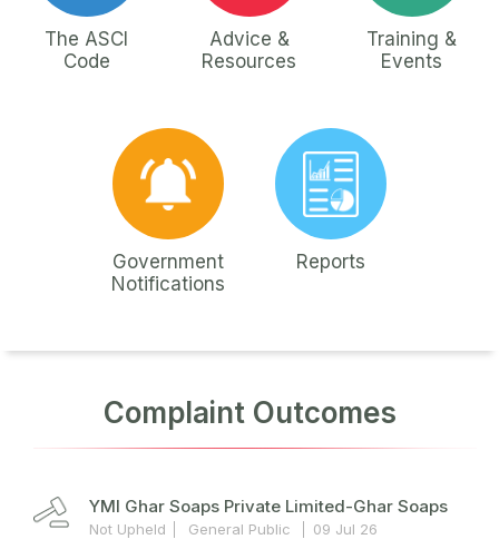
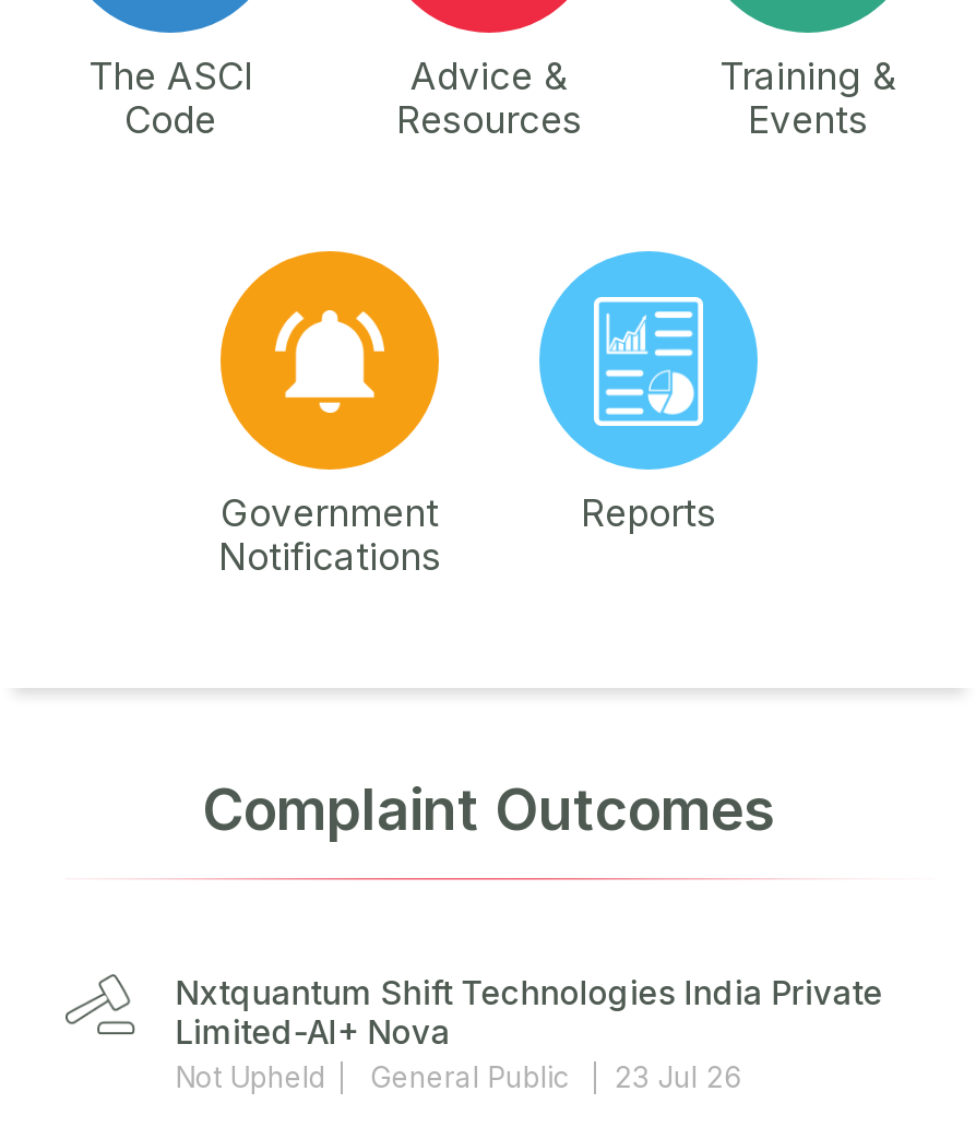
- YMI Ghar Soaps Private Limited-Ghar Soaps
+ Nxtquantum Shift Technologies India Private
+ Limited-AI+ Nova

- Not Upheld General Public 09 Jul 26
+ Not Upheld General Public 23 Jul 26
